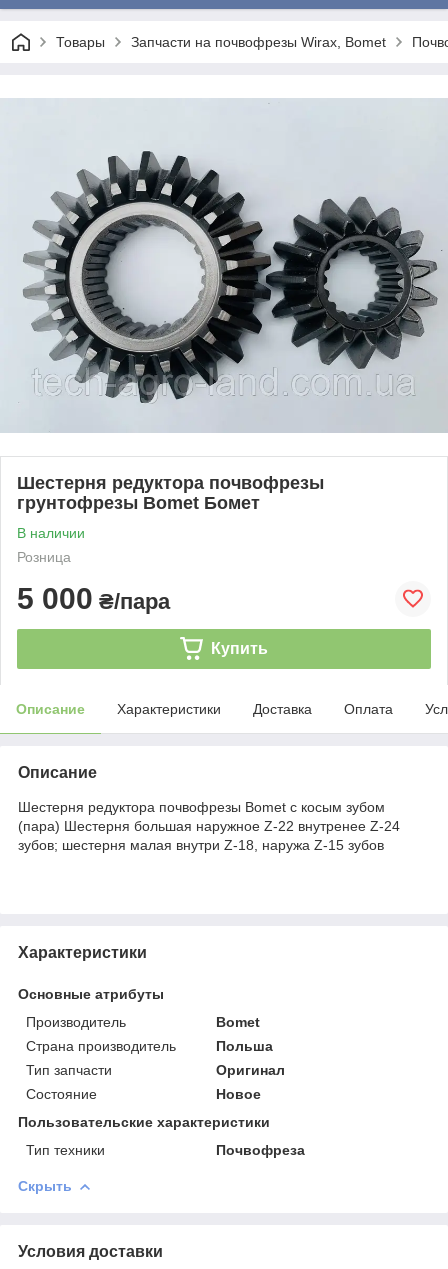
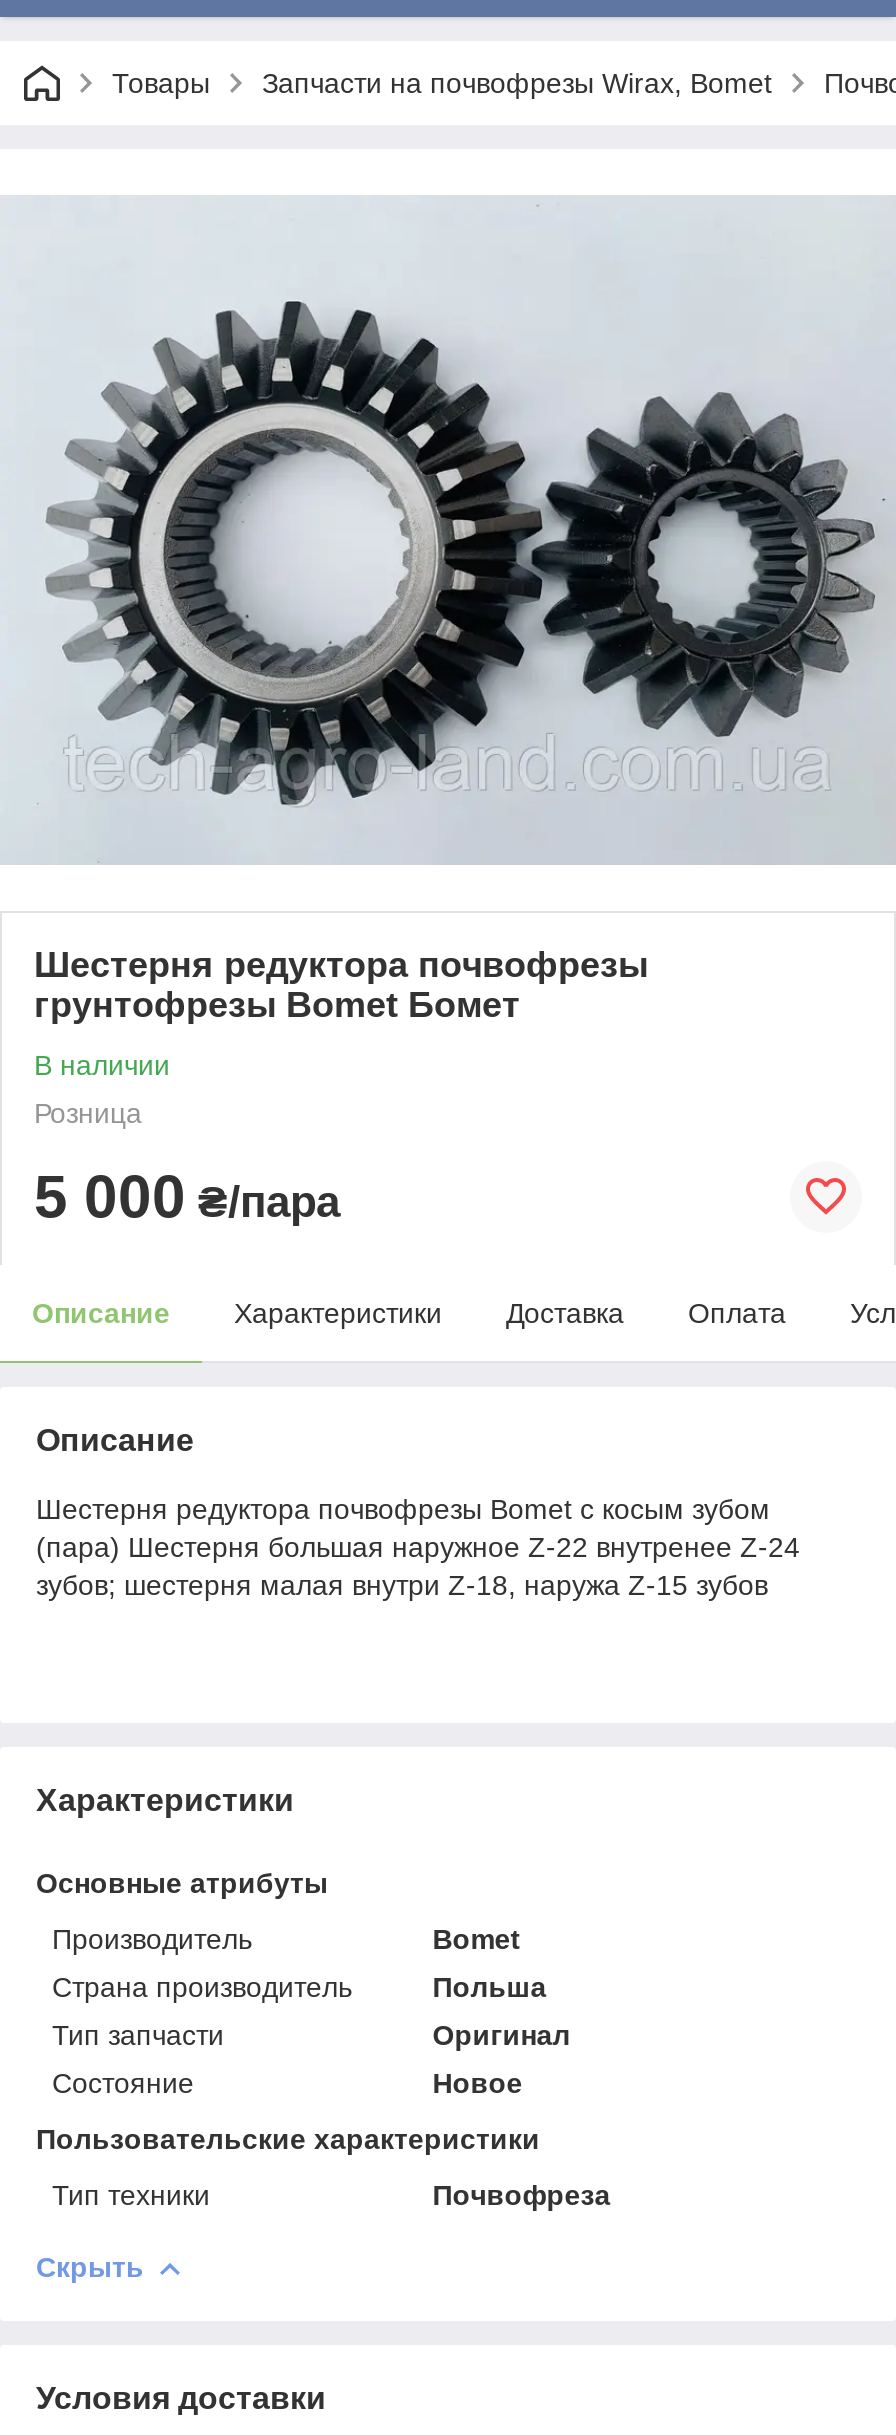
- Купить
